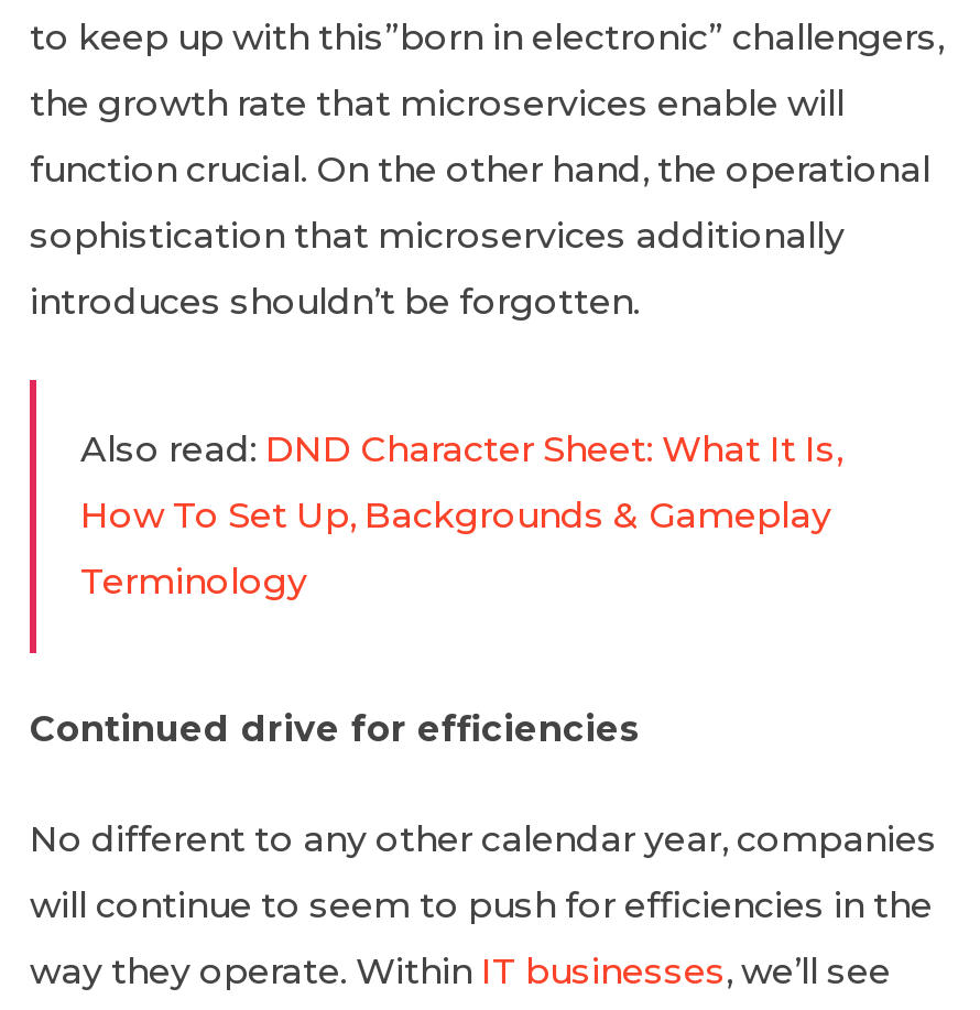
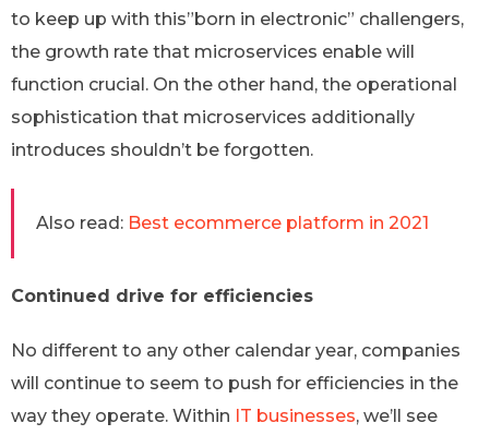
- Also read: DND Character Sheet: What It Is,
- How To Set Up, Backgrounds & Gameplay
- Terminology
+ Also read: Best ecommerce platform in 2021
